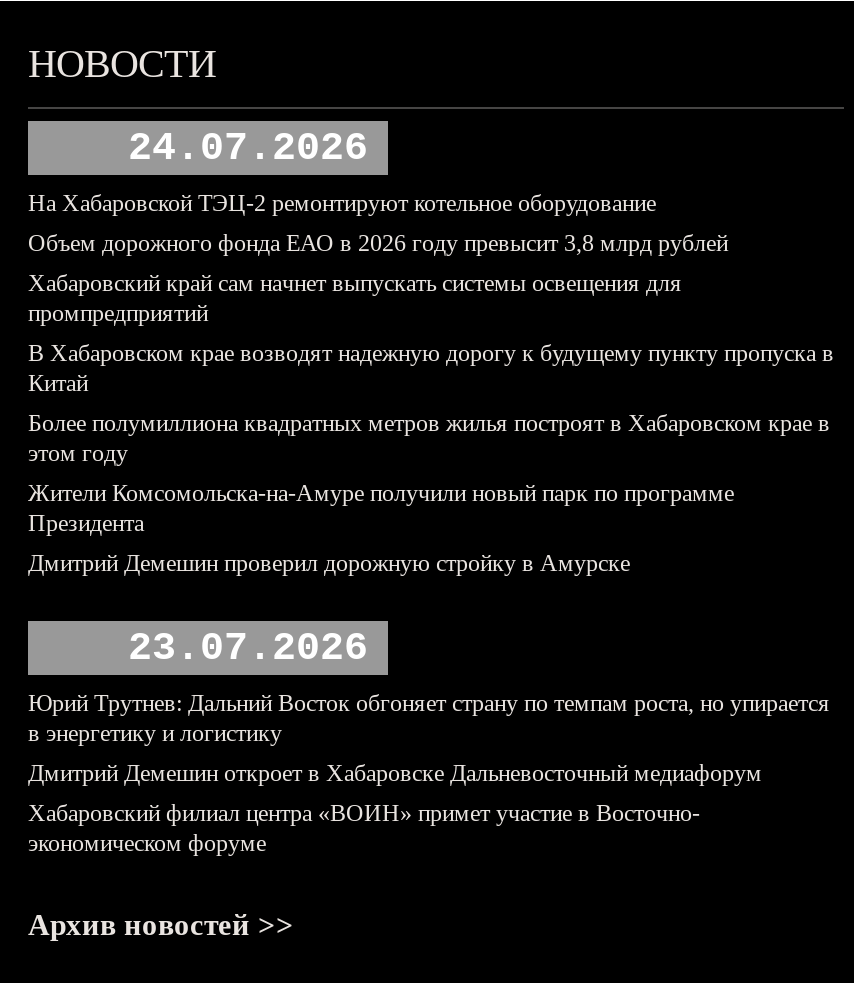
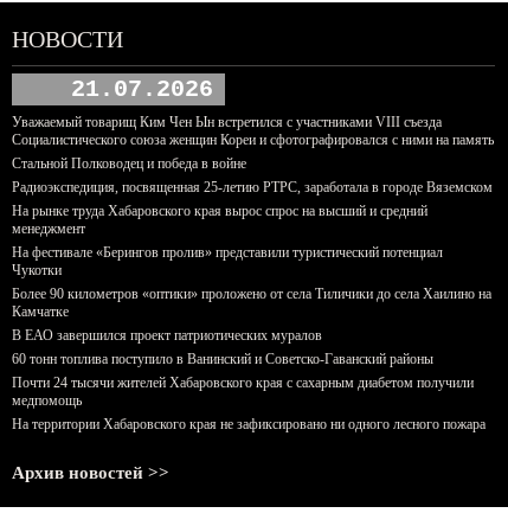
- 24.07.2026
- На Хабаровской ТЭЦ-2 ремонтируют котельное оборудование
- Объем дорожного фонда ЕАО в 2026 году превысит 3,8 млрд рублей
- Хабаровский край сам начнет выпускать системы освещения для
- промпредприятий
- В Хабаровском крае возводят надежную дорогу к будущему пункту пропуска в
- Китай
- Более полумиллиона квадратных метров жилья построят в Хабаровском крае в
- этом году
- Жители Комсомольска-на-Амуре получили новый парк по программе
- Президента
- Дмитрий Демешин проверил дорожную стройку в Амурске
- 23.07.2026
- Юрий Трутнев: Дальний Восток обгоняет страну по темпам роста, но упирается
- в энергетику и логистику
- Дмитрий Демешин откроет в Хабаровске Дальневосточный медиафорум
- Хабаровский филиал центра «ВОИН» примет участие в Восточно-
- экономическом форуме
+ 21.07.2026
+ Уважаемый товарищ Ким Чен Ын встретился с участниками VIII съезда
+ Социалистического союза женщин Кореи и сфотографировался с ними на память
+ Стальной Полководец и победа в войне
+ Радиоэкспедиция, посвященная 25-летию РТРС, заработала в городе Вяземском
+ На рынке труда Хабаровского края вырос спрос на высший и средний
+ менеджмент
+ На фестивале «Берингов пролив» представили туристический потенциал
+ Чукотки
+ Более 90 километров «оптики» проложено от села Тиличики до села Хаилино на
+ Камчатке
+ В ЕАО завершился проект патриотических муралов
+ 60 тонн топлива поступило в Ванинский и Советско-Гаванский районы
+ Почти 24 тысячи жителей Хабаровского края с сахарным диабетом получили
+ медпомощь
+ На территории Хабаровского края не зафиксировано ни одного лесного пожара
